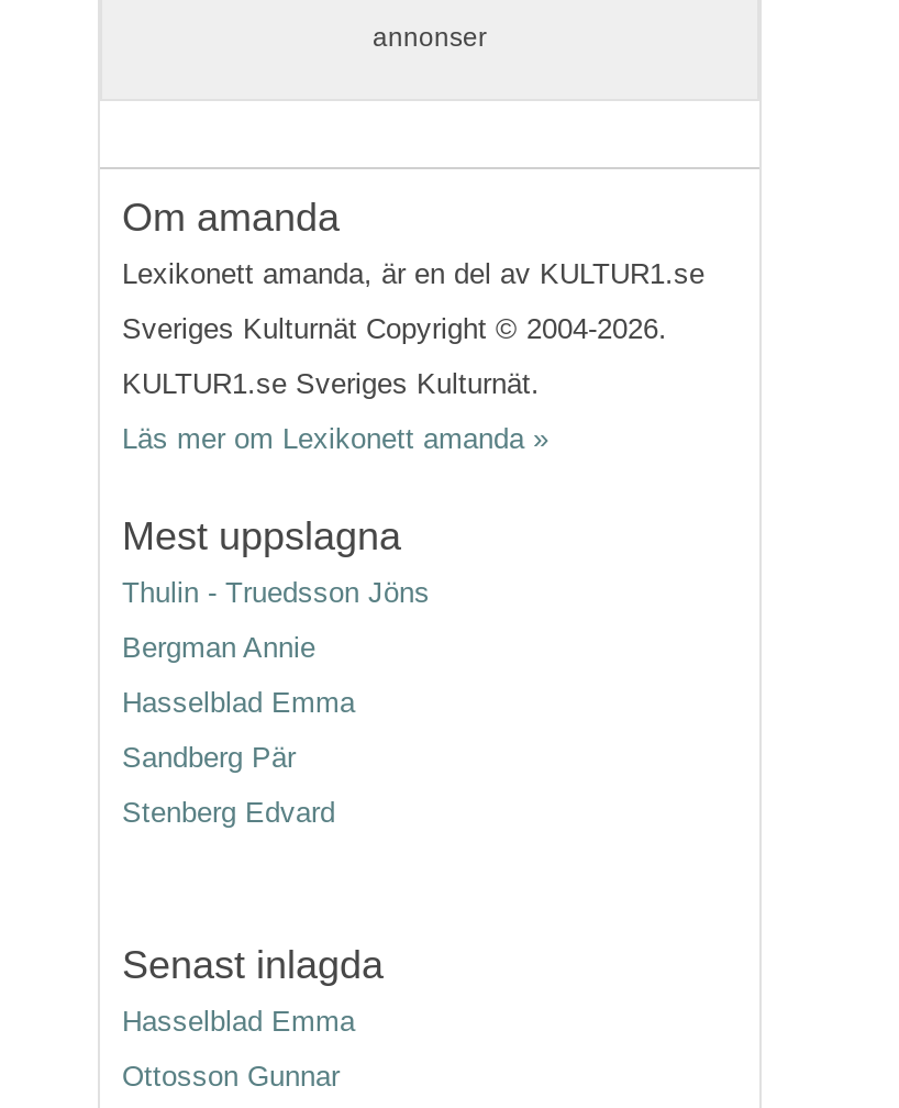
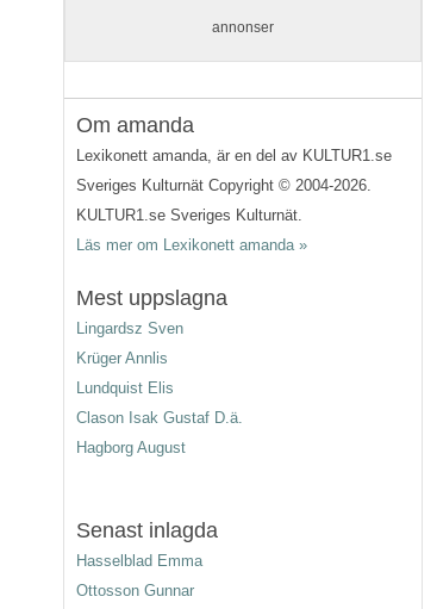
- Thulin - Truedsson Jöns
+ Lingardsz Sven

- Bergman Annie
+ Krüger Annlis

- Hasselblad Emma
+ Lundquist Elis

- Sandberg Pär
+ Clason Isak Gustaf D.ä.

- Stenberg Edvard
+ Hagborg August
